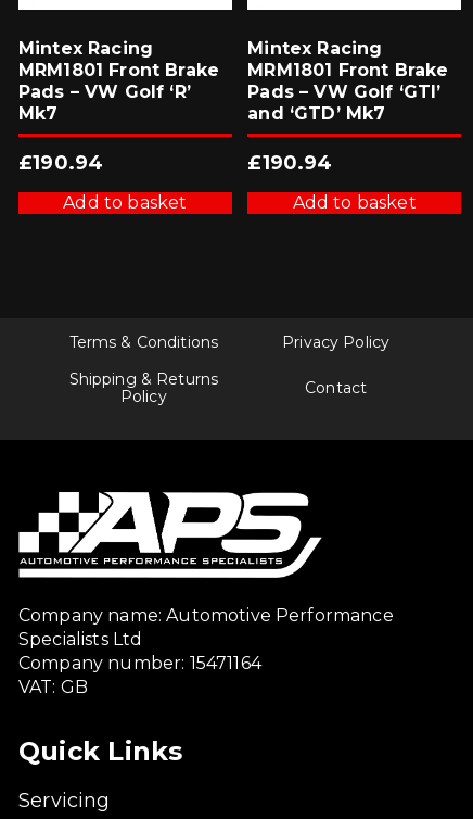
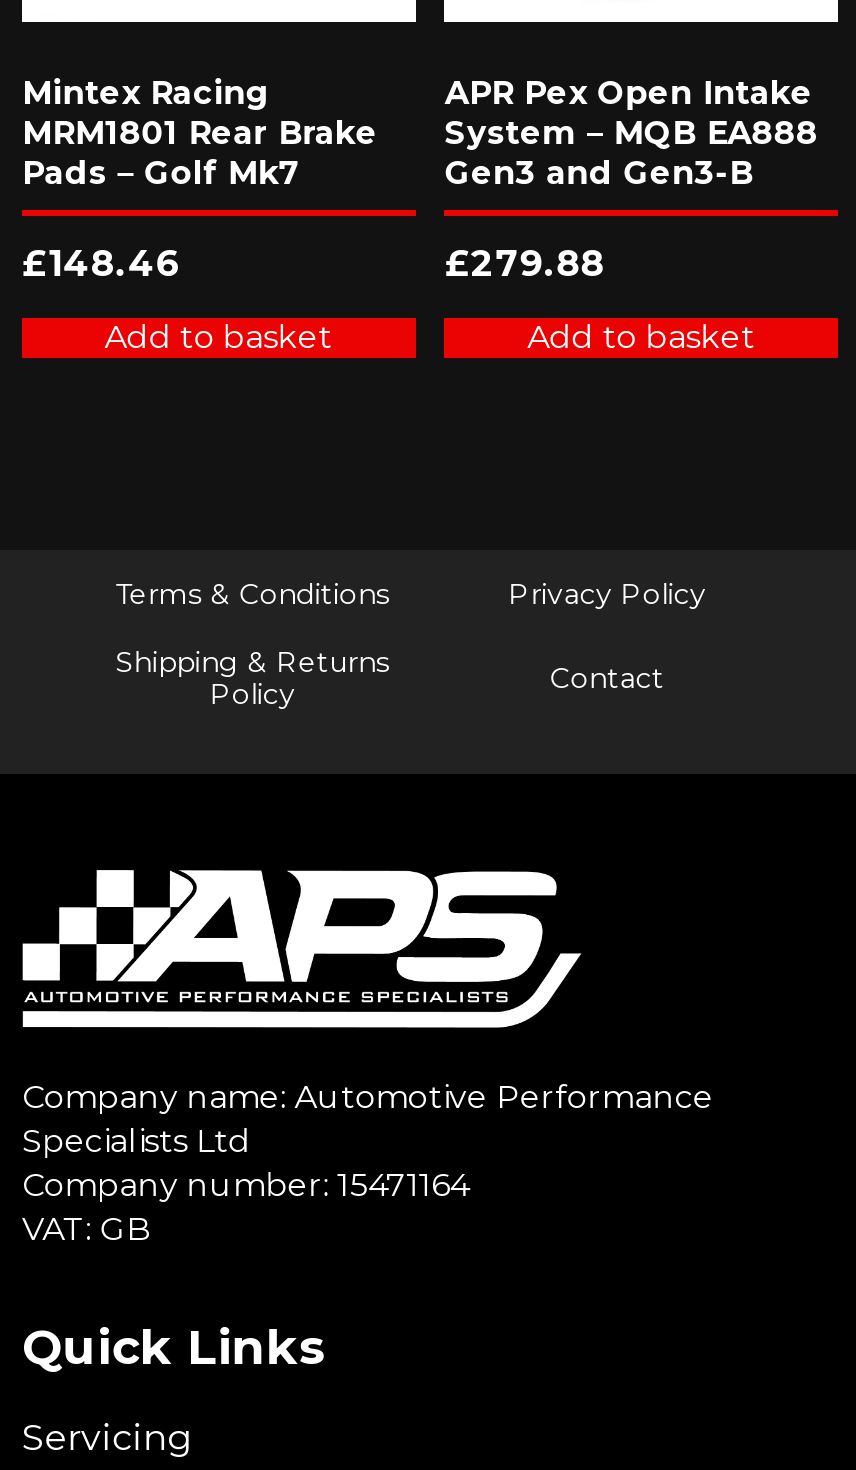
- Mintex Racing
- MRM1801 Front Brake
- Pads – VW Golf ‘GTI’
- and ‘GTD’ Mk7
+ APR Pex Open Intake
+ System – MQB EA888
+ Gen3 and Gen3-B

- MRM1801 Front Brake
- Pads – VW Golf ‘R’
- Mk7
+ MRM1801 Rear Brake
+ Pads – Golf Mk7

- £190.94
+ £148.46

- £190.94
+ £279.88
